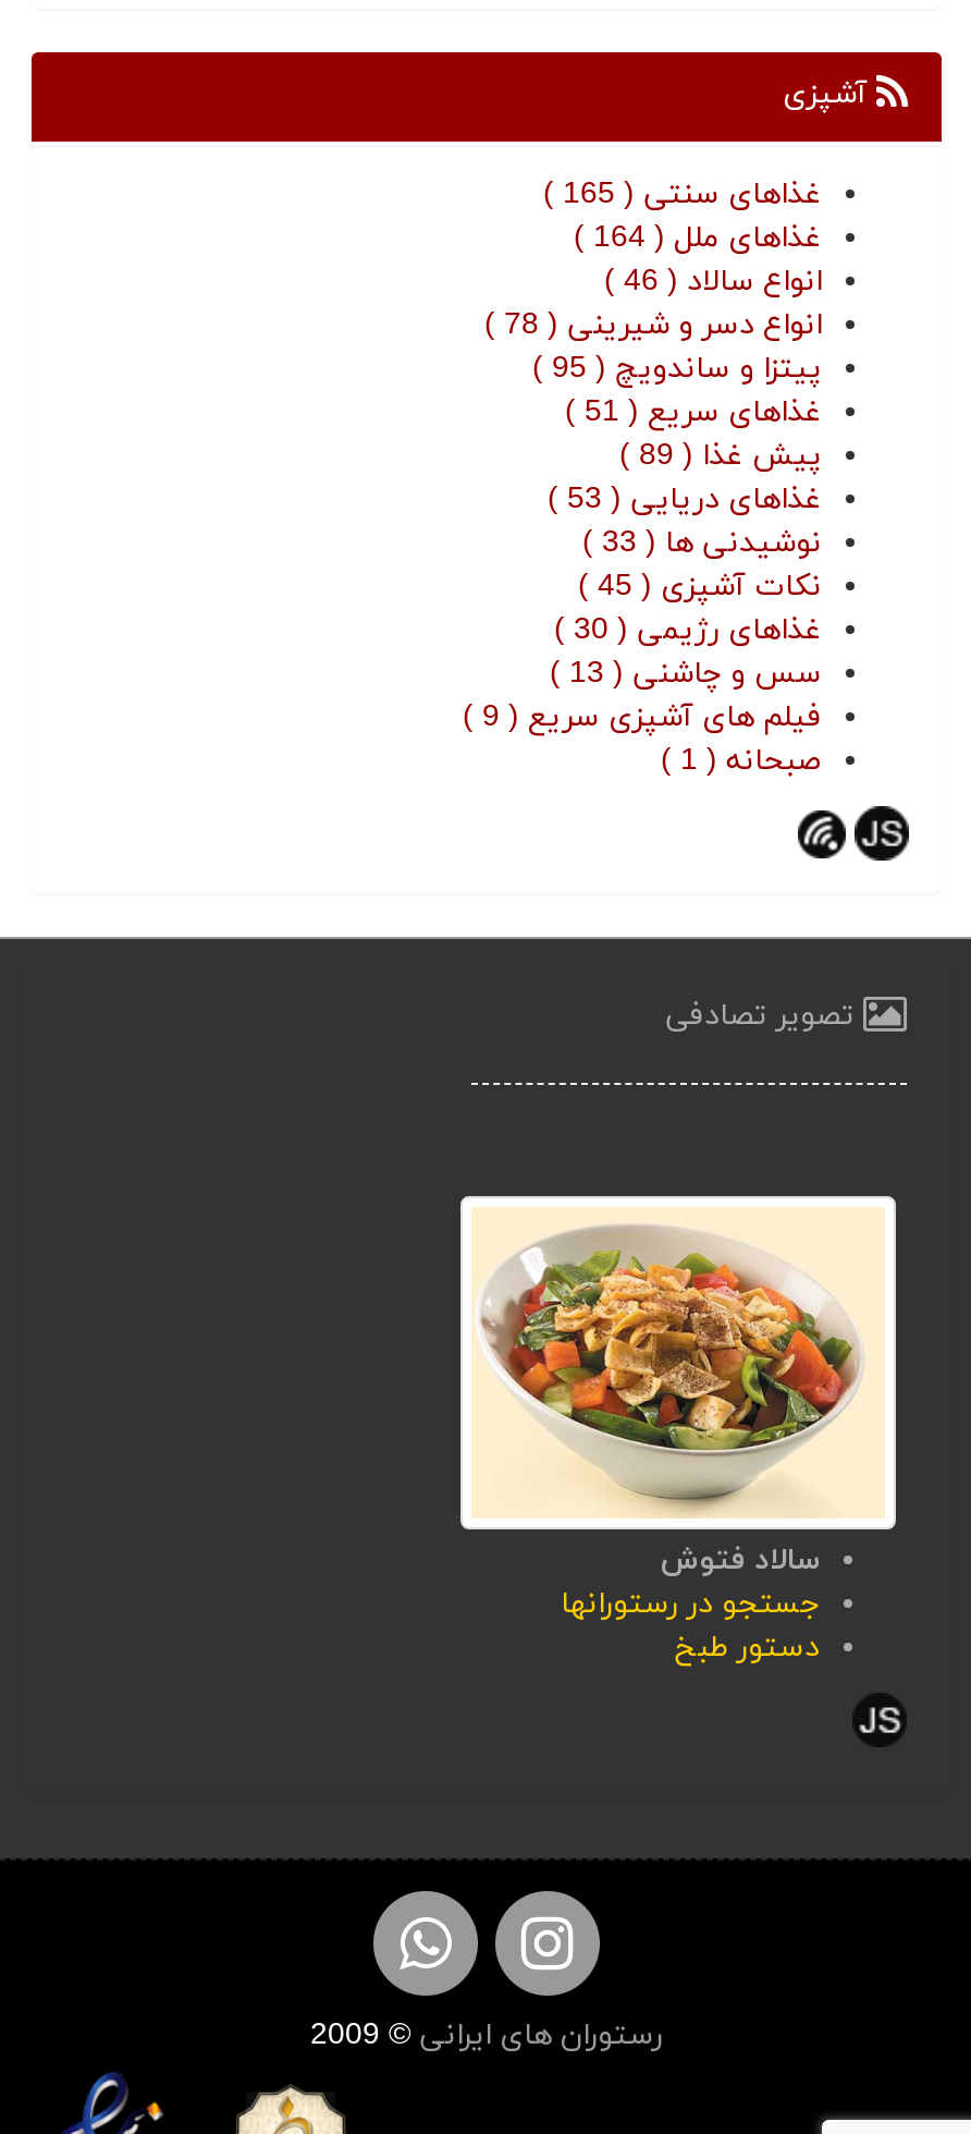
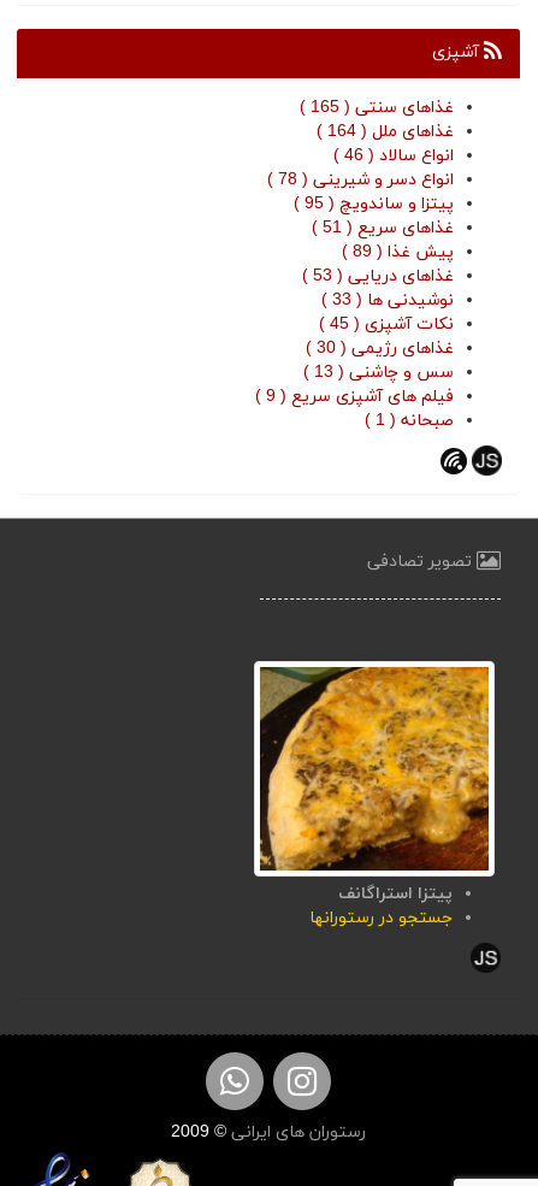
- [image]
- سالاد فتوش
+ [image]
+ پیتزا استراگانف

moved down: جستجو در رستورانها

- دستور طبخ
